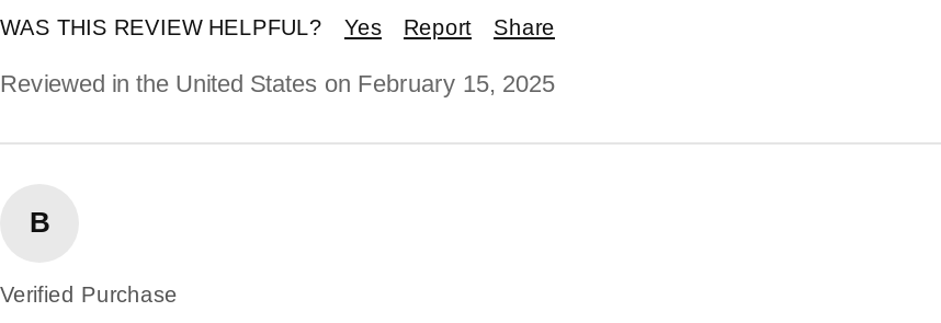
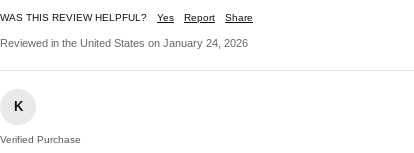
- Reviewed in the United States on February 15, 2025
+ Reviewed in the United States on January 24, 2026

- B
+ K
